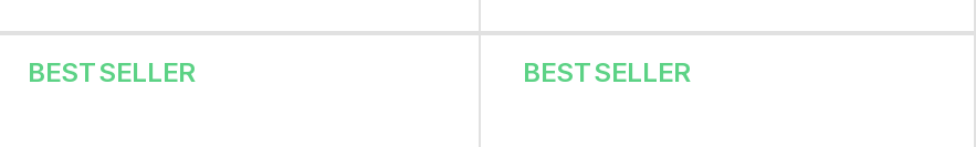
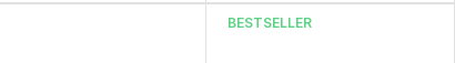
- BESTSELLER
